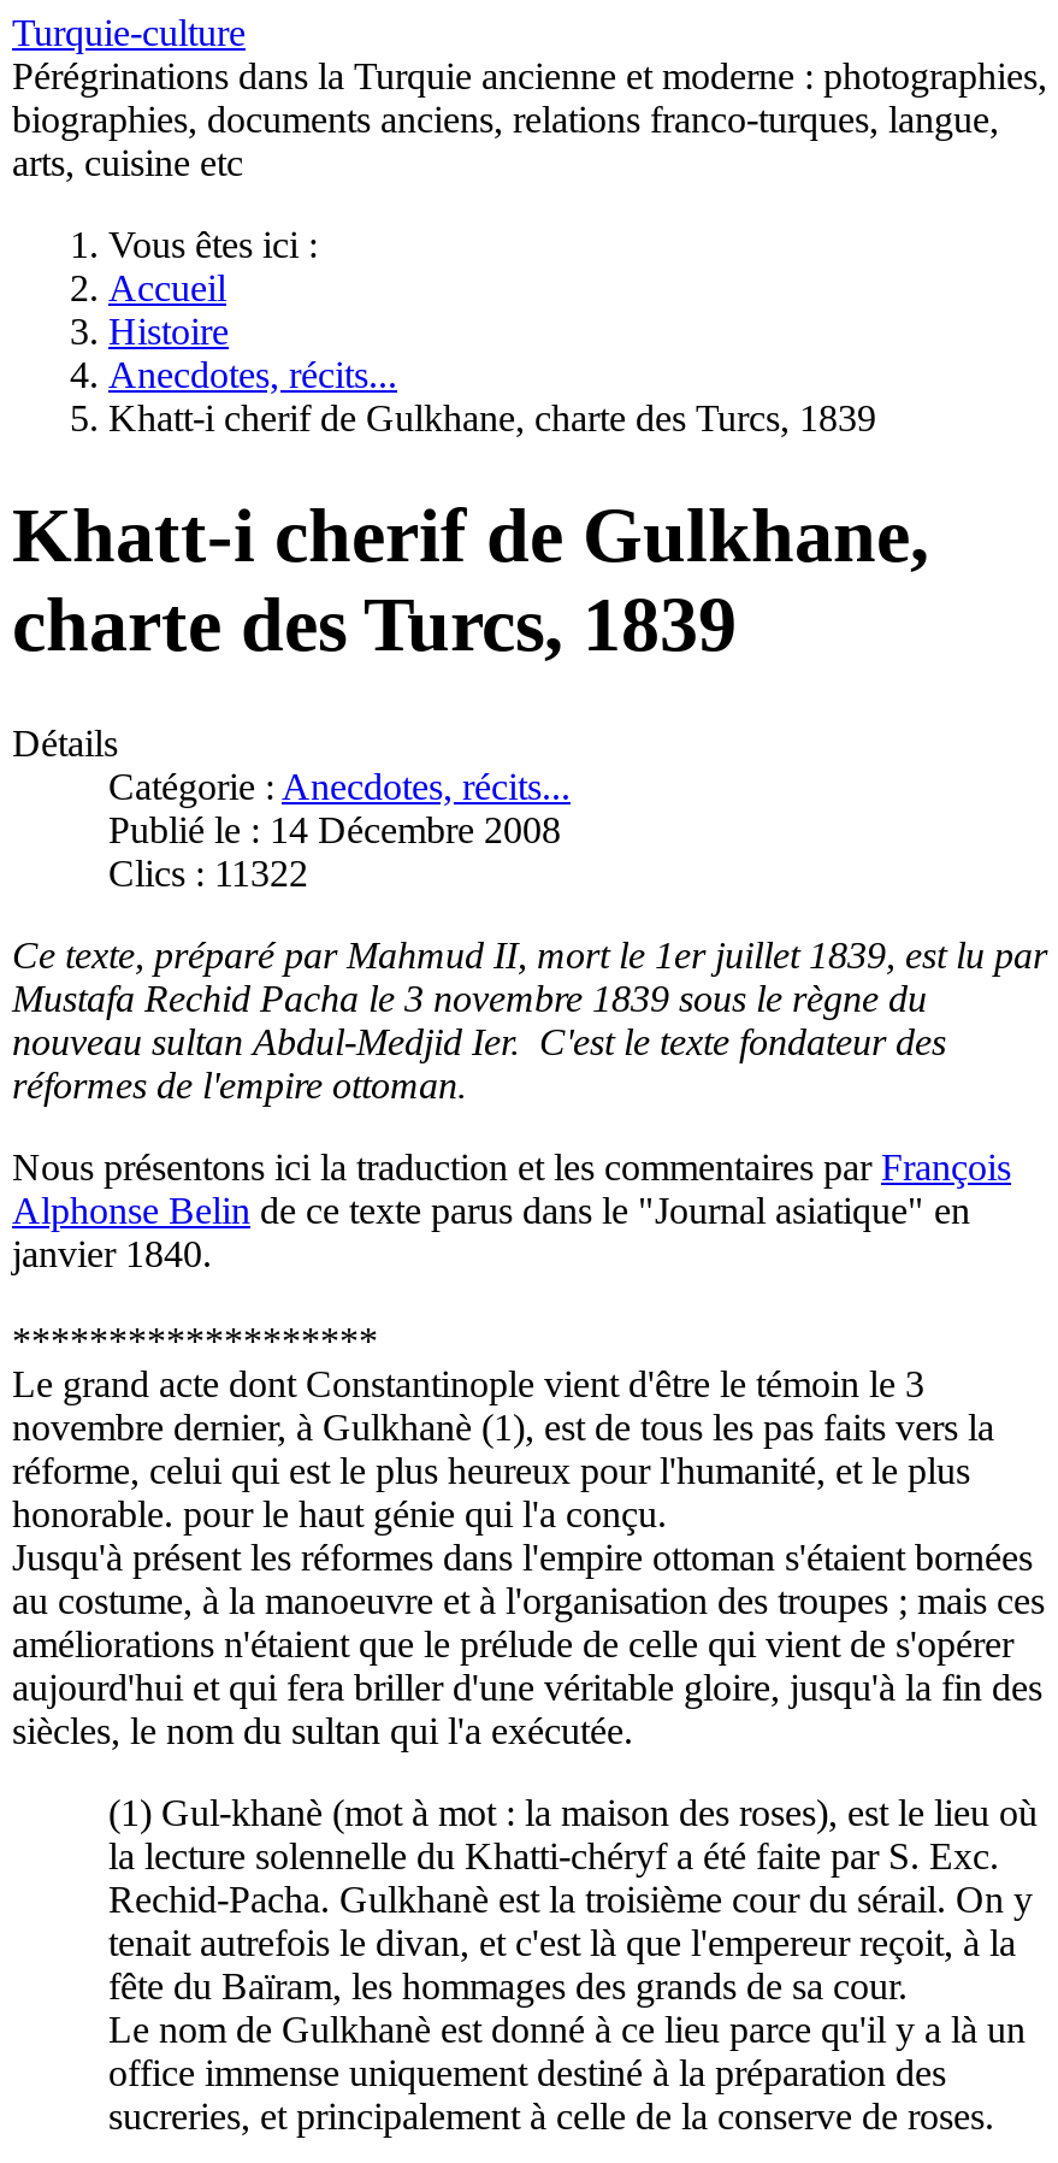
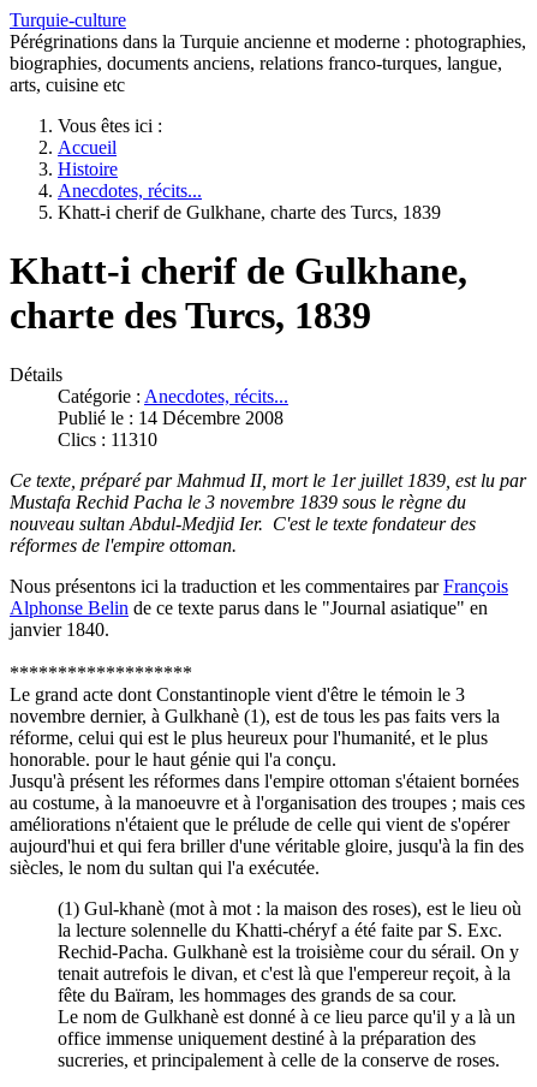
- Clics : 11322
+ Clics : 11310
